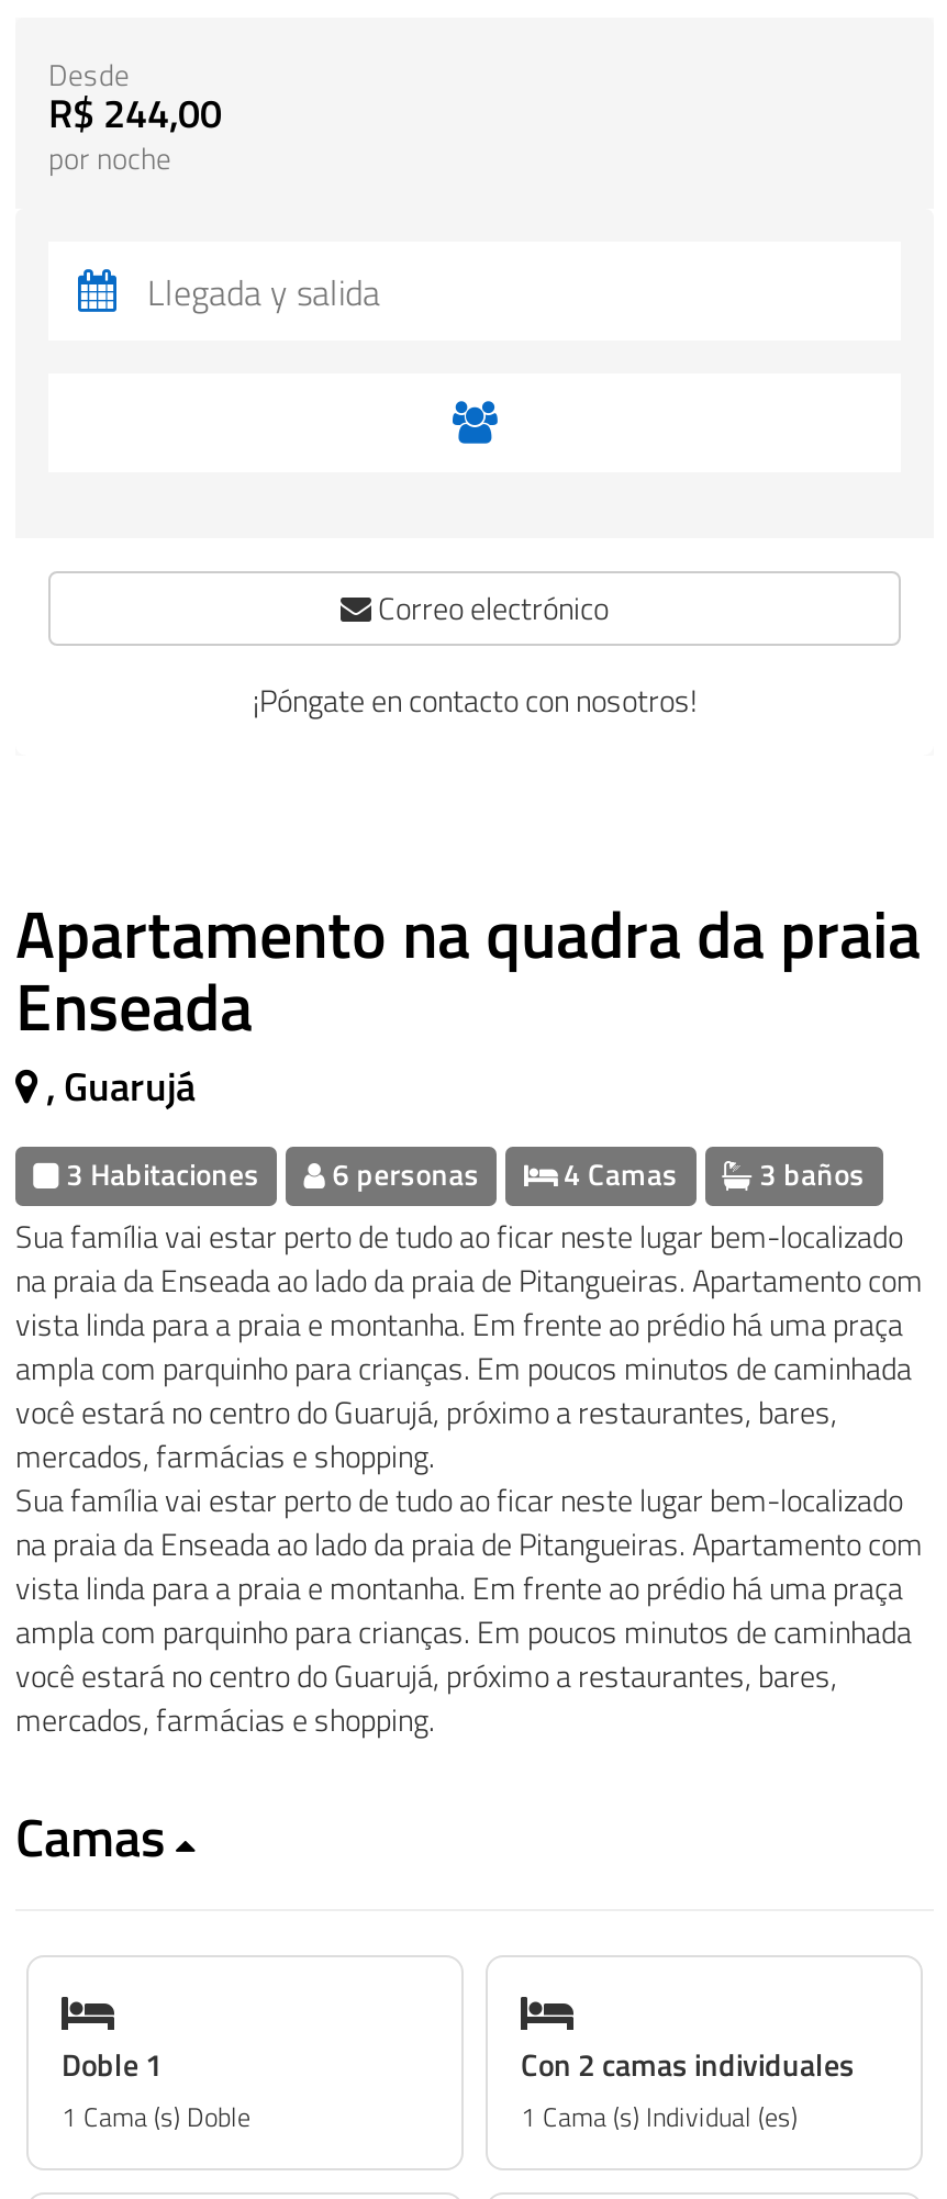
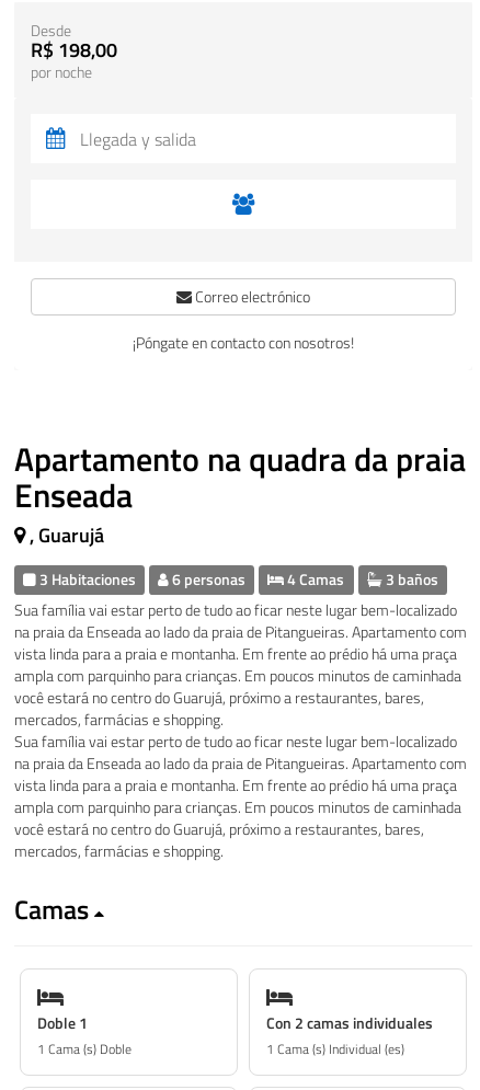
- R$ 244,00
+ R$ 198,00
